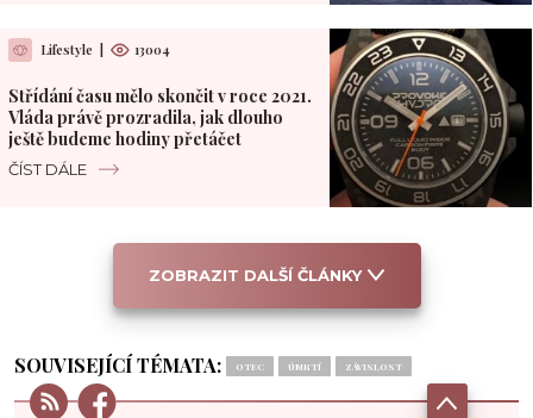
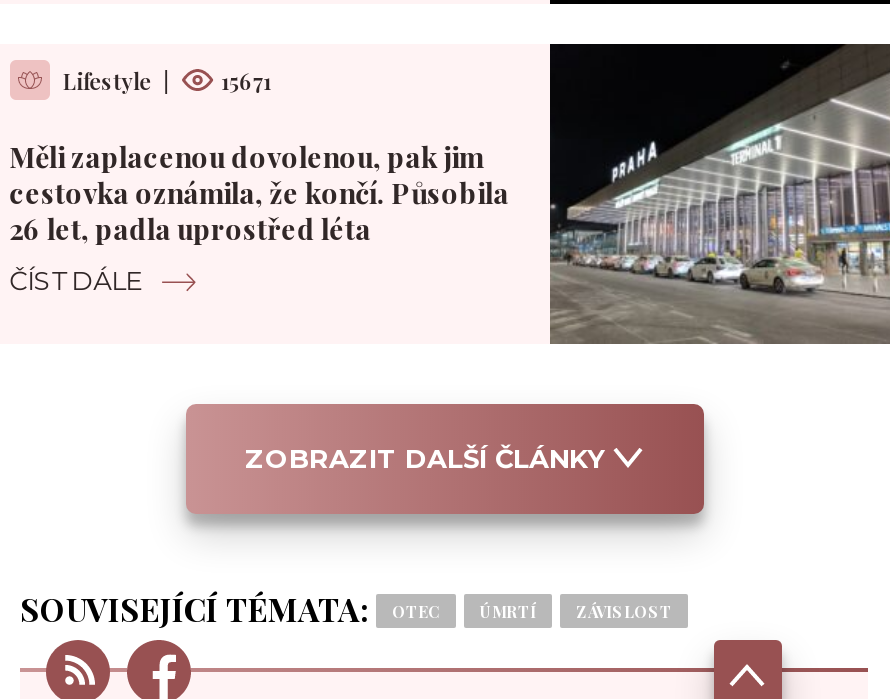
- [image]
- Střídání času mělo skončit v roce 2021.
- Vláda právě prozradila, jak dlouho
- ještě budeme hodiny přetáčet
+ [image]
+ Měli zaplacenou dovolenou, pak jim
+ cestovka oznámila, že končí. Působila
+ 26 let, padla uprostřed léta

- 13004
+ 15671
